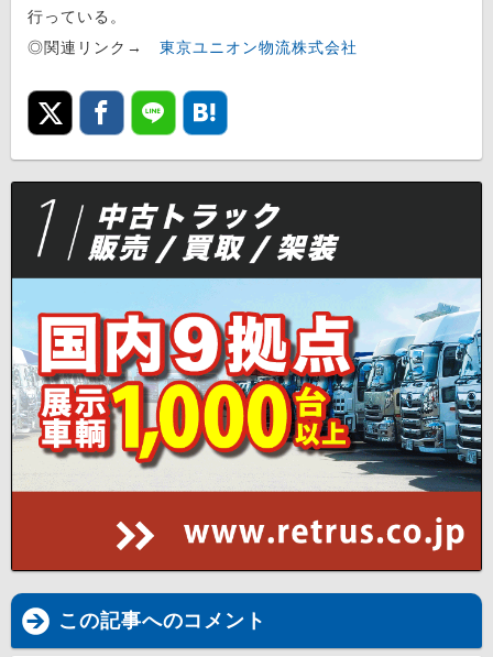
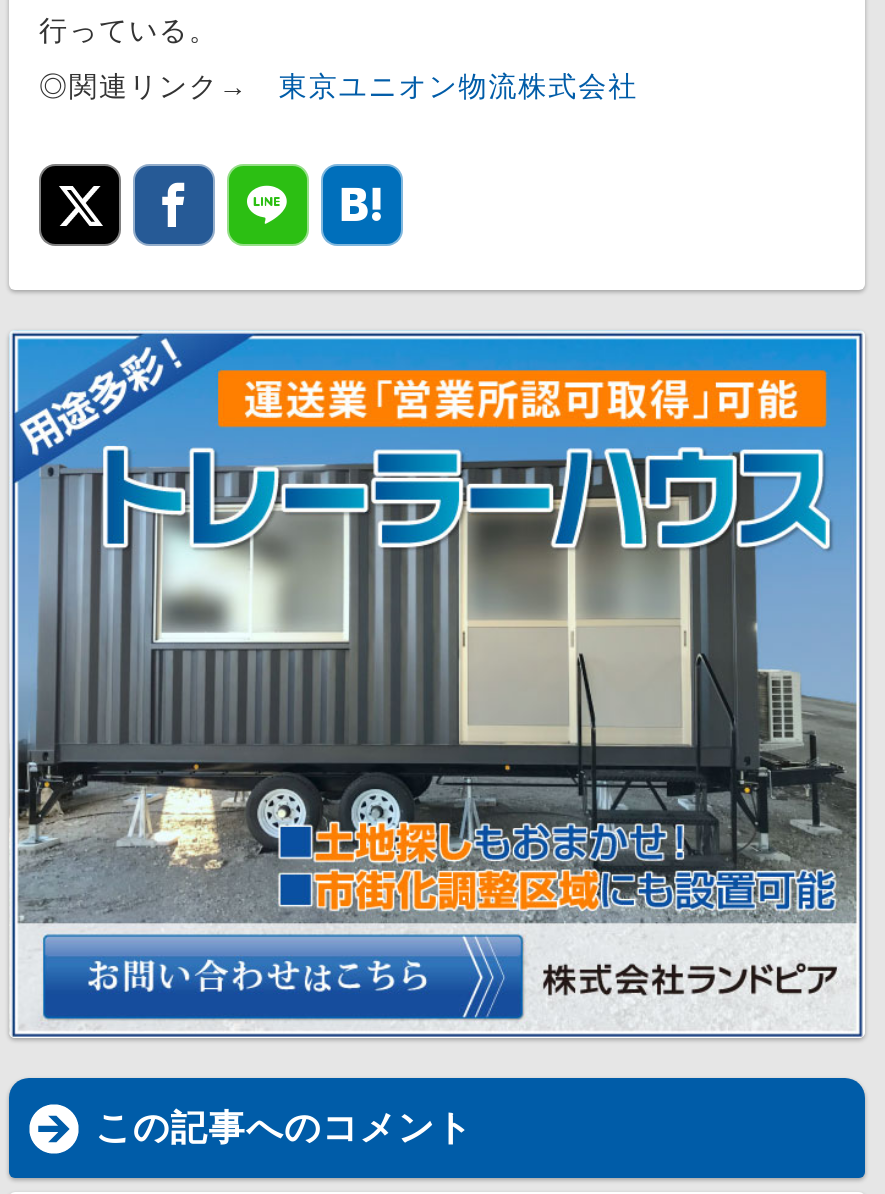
- [image]
+ [image]
